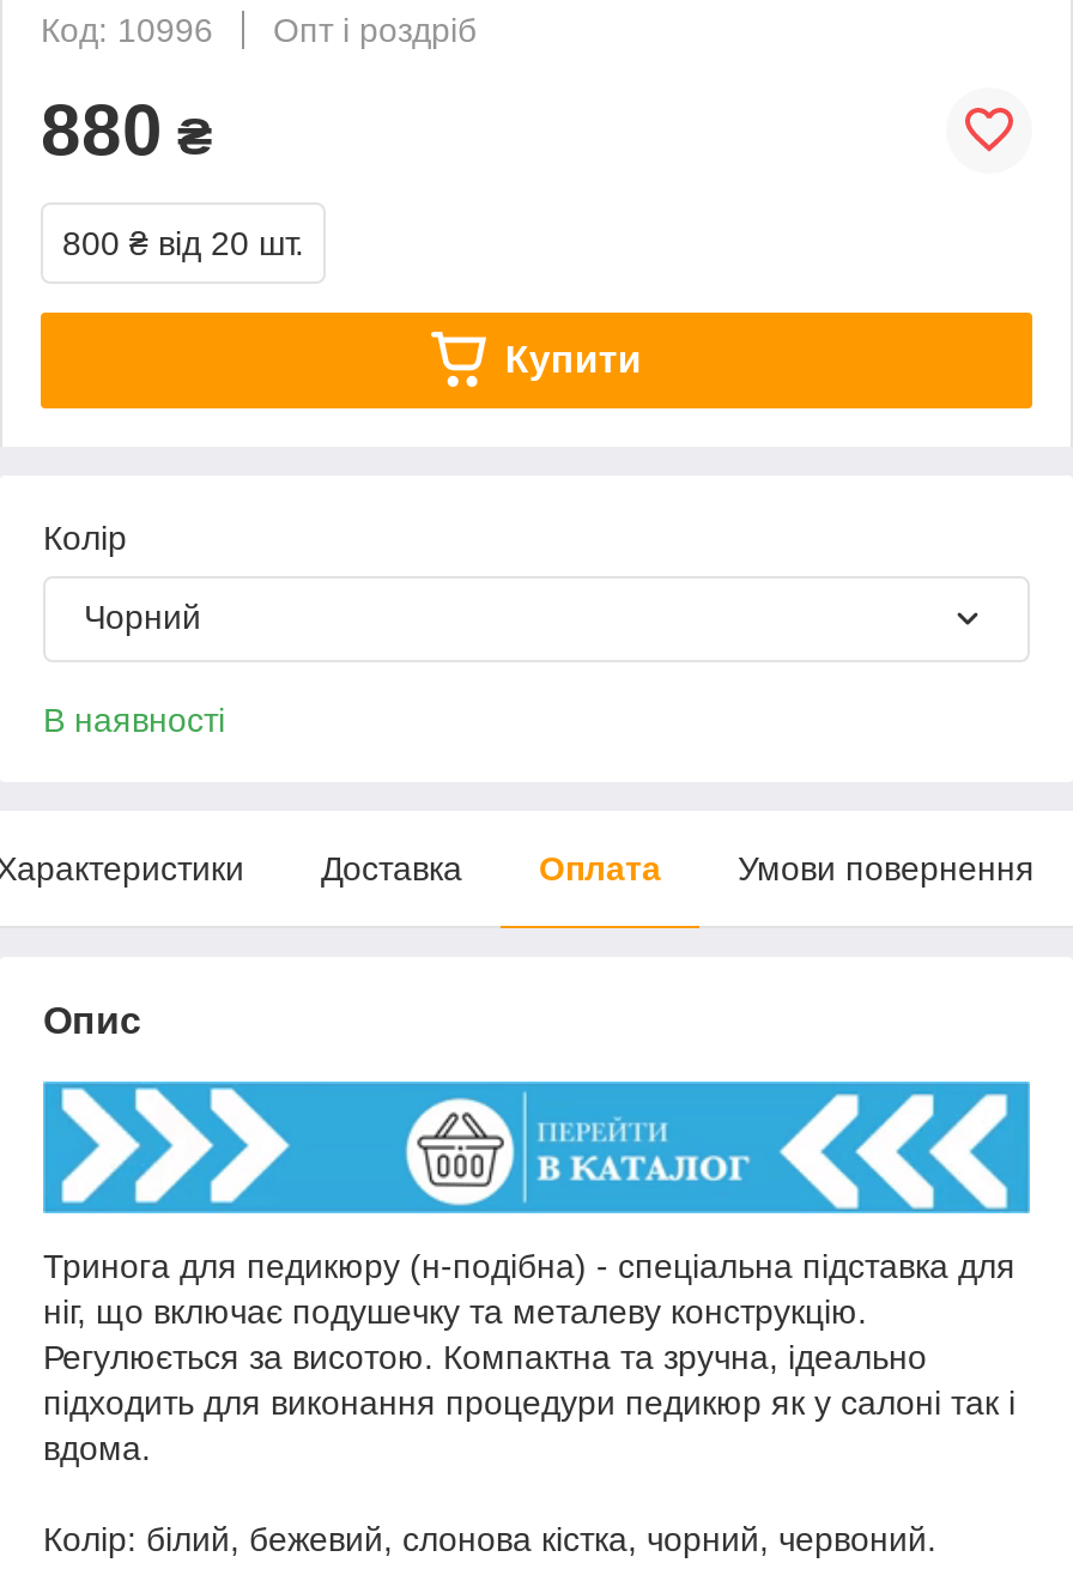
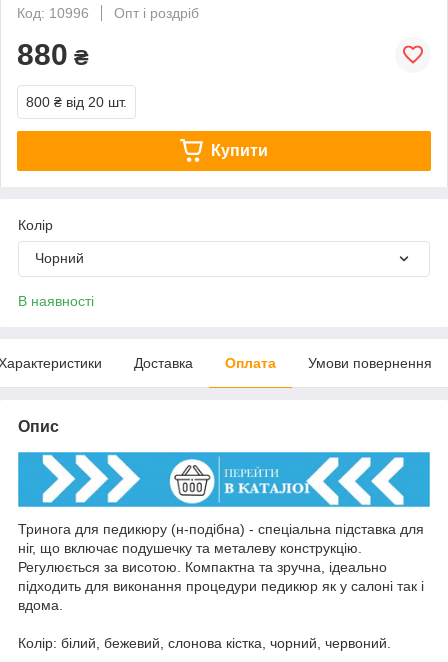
- [image]
+ [image]

- [image]
+ [image]
